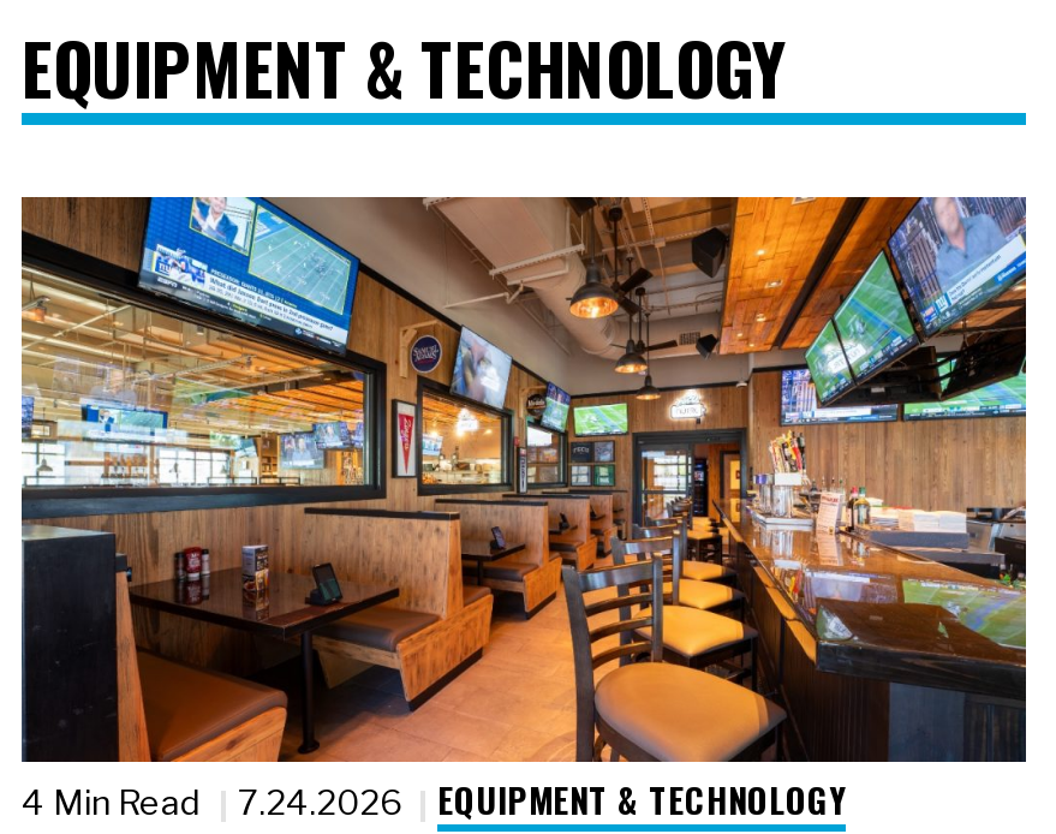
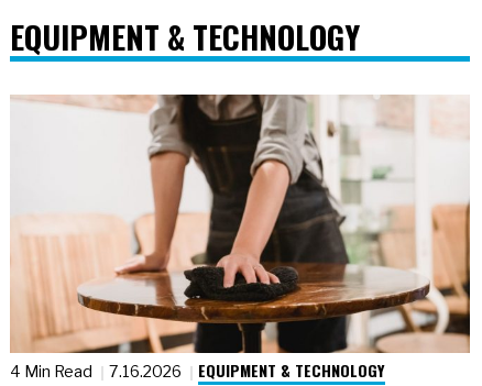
- [image]
- 4 Min Read 7.24.2026 EQUIPMENT & TECHNOLOGY
+ [image]
+ 4 Min Read 7.16.2026 EQUIPMENT & TECHNOLOGY
